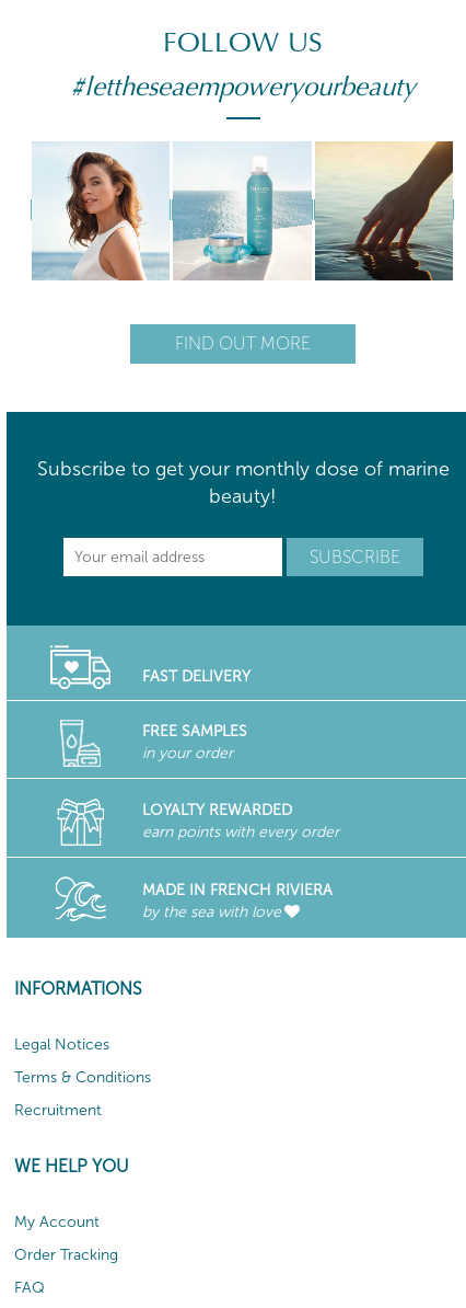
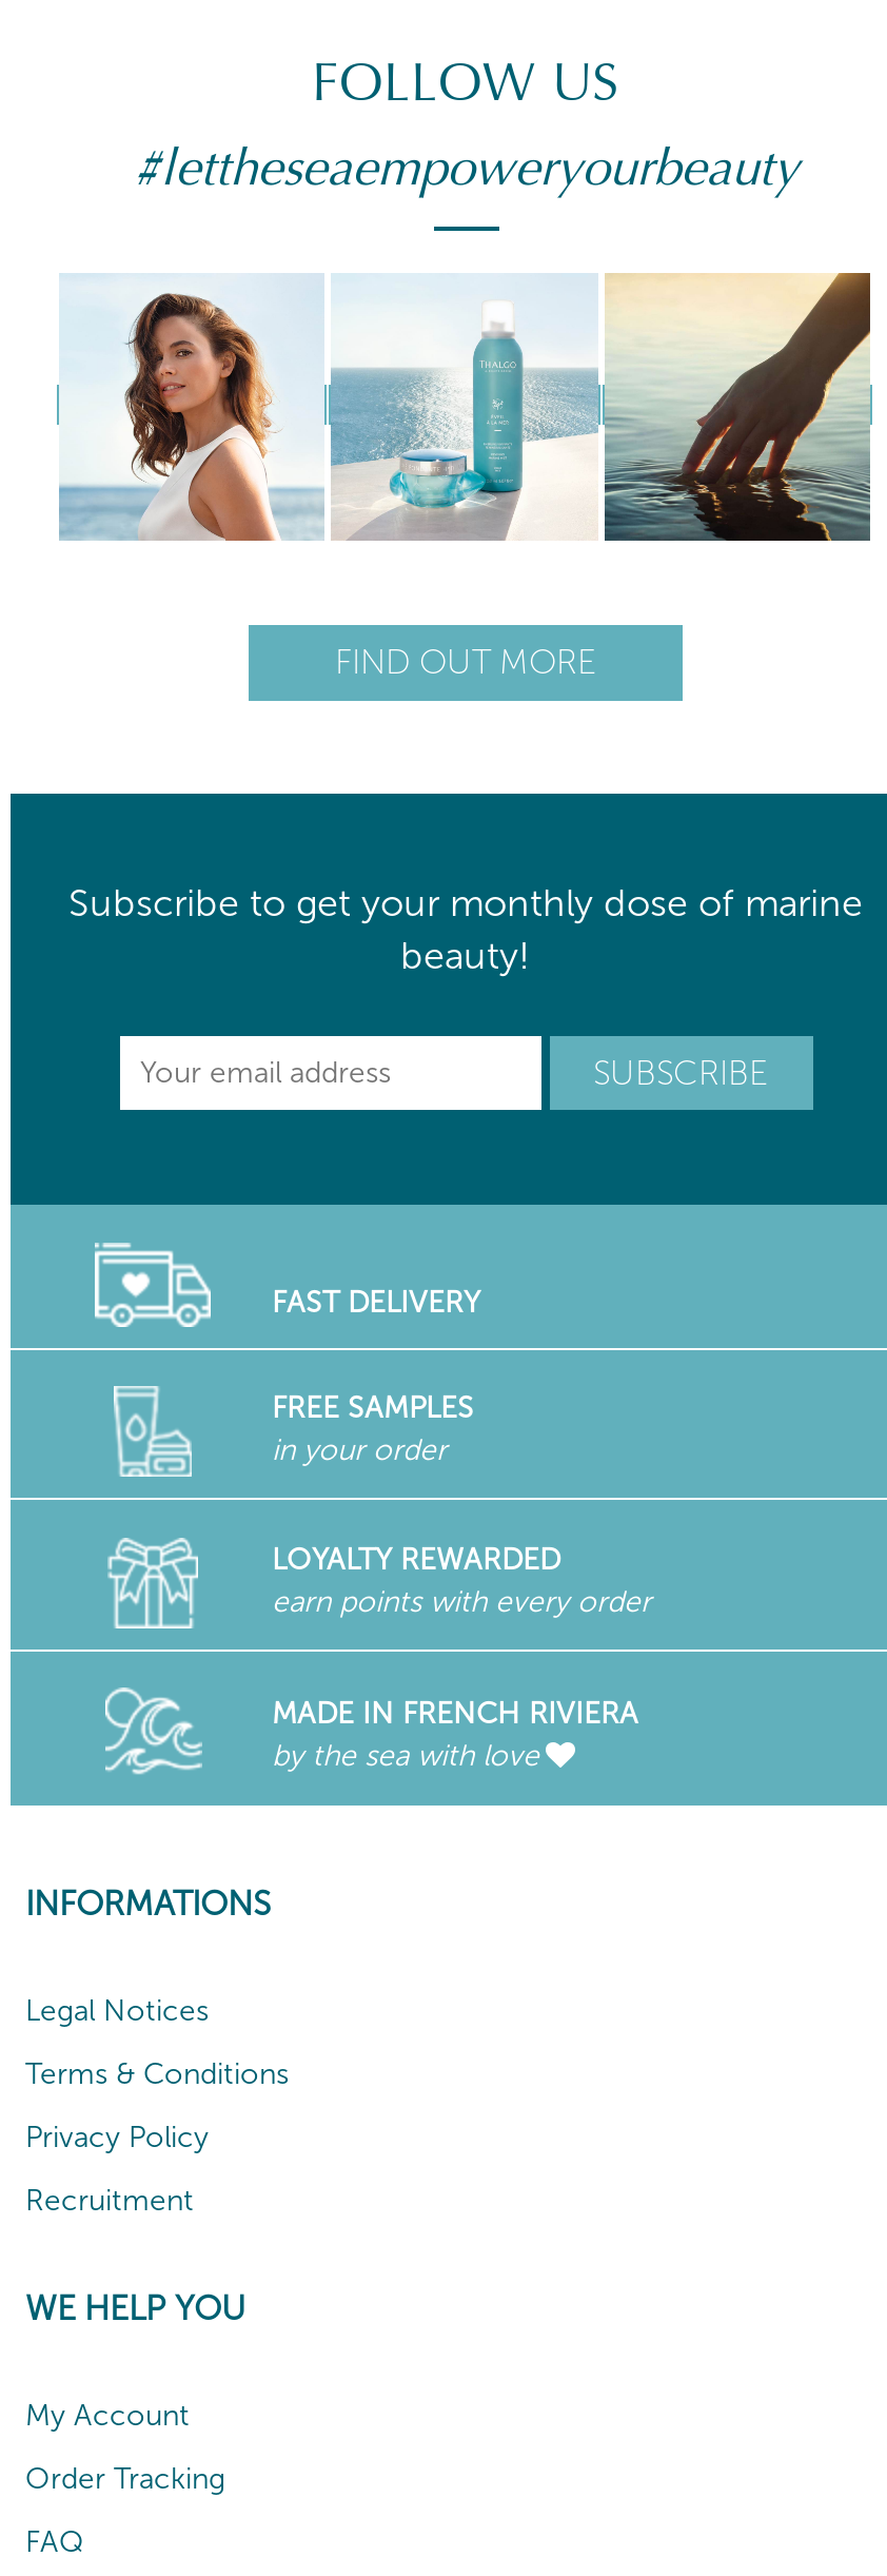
+ Privacy Policy
